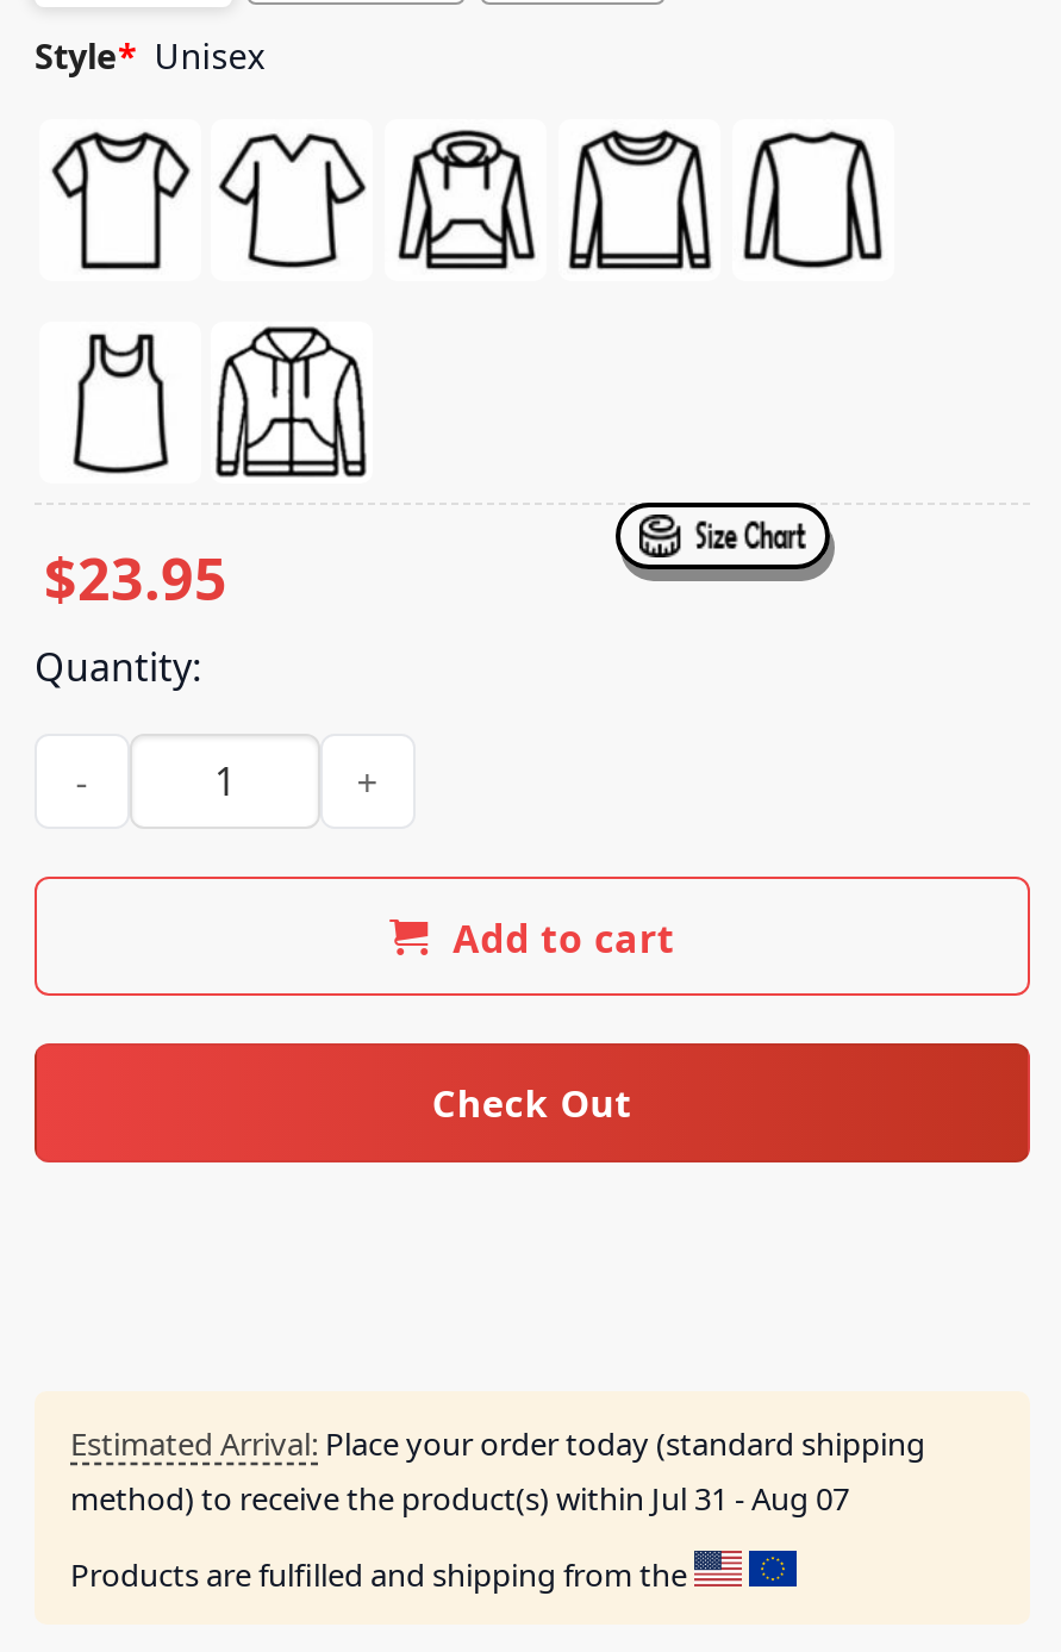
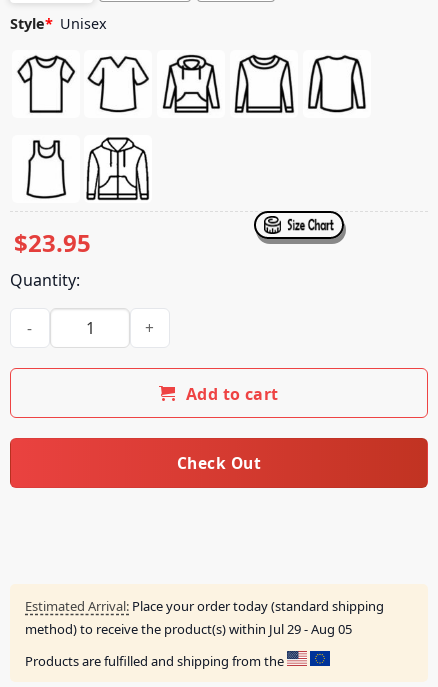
- method) to receive the product(s) within Jul 31 - Aug 07
+ method) to receive the product(s) within Jul 29 - Aug 05
